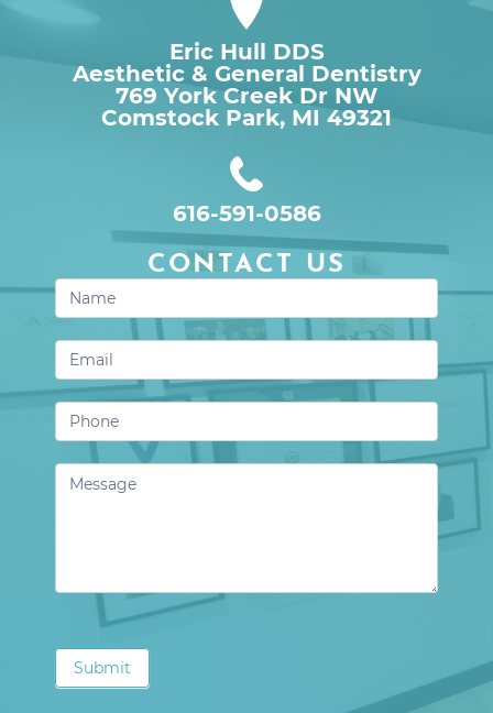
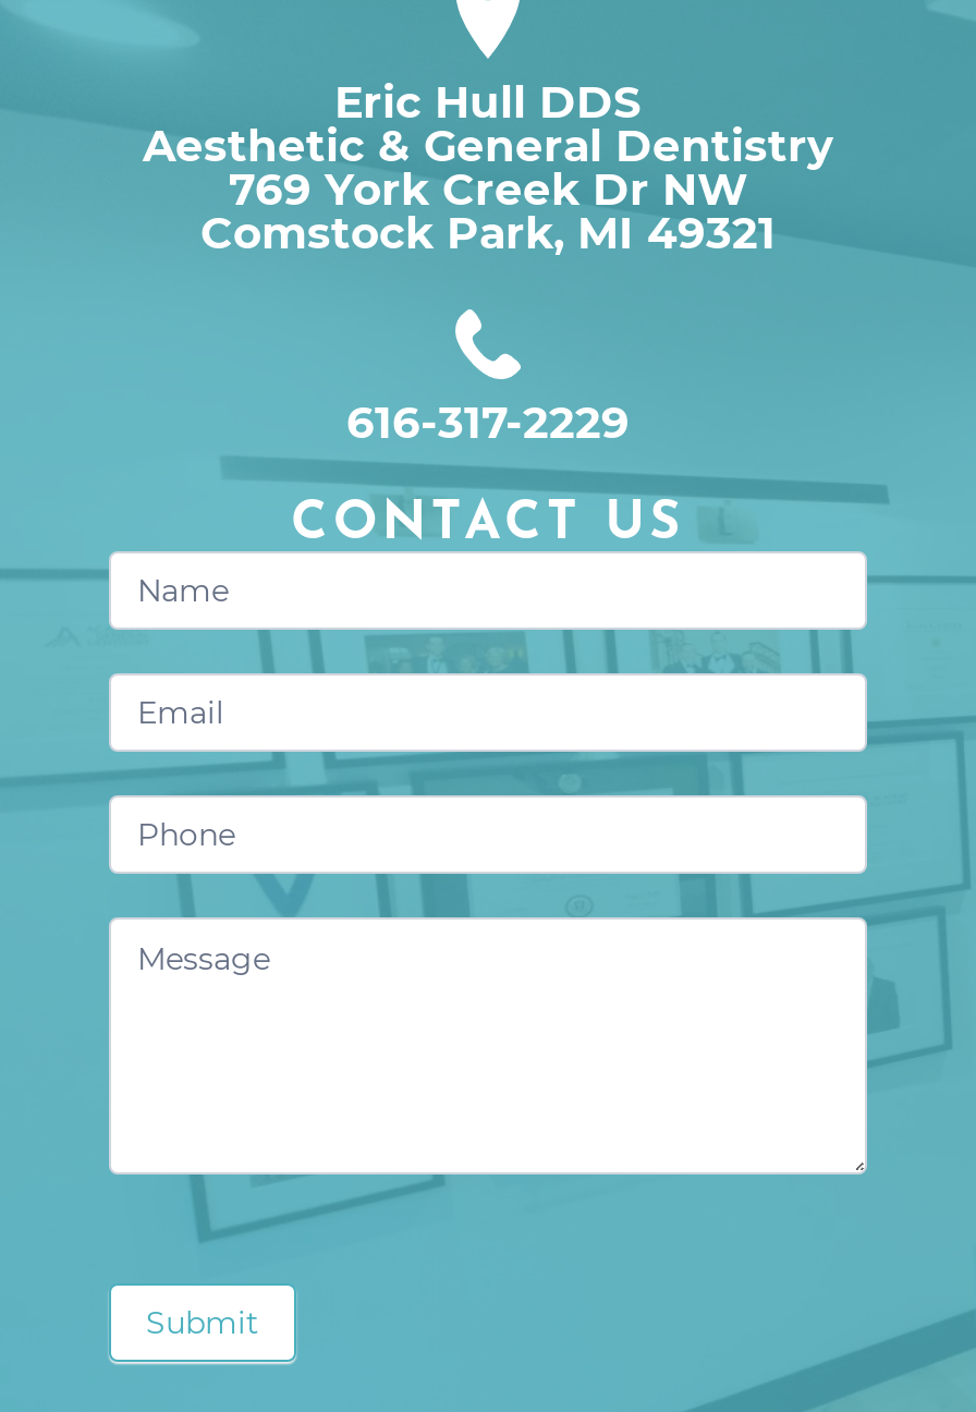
- 616-591-0586
+ 616-317-2229
